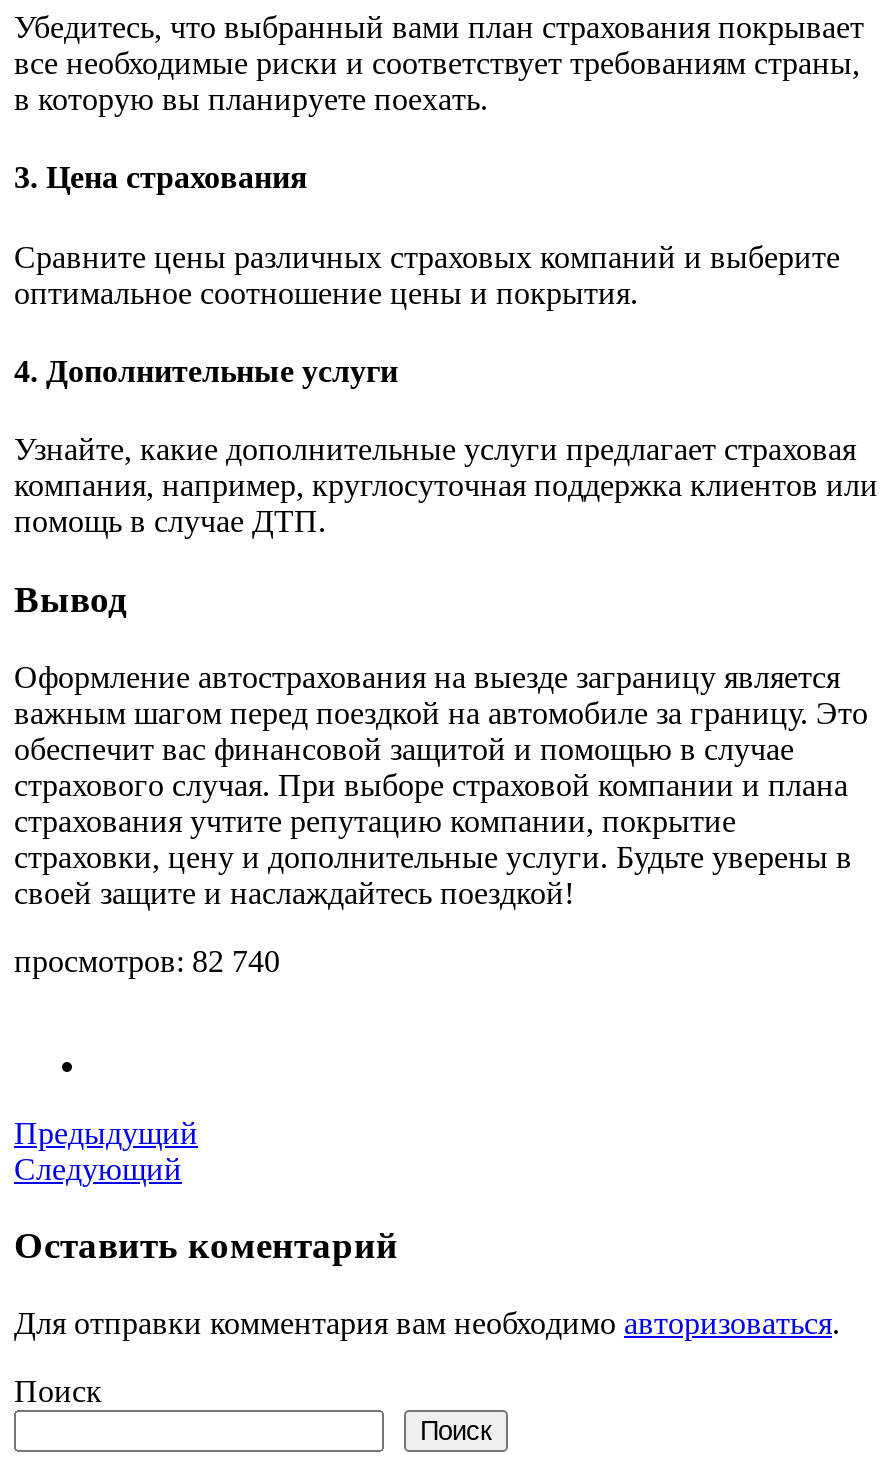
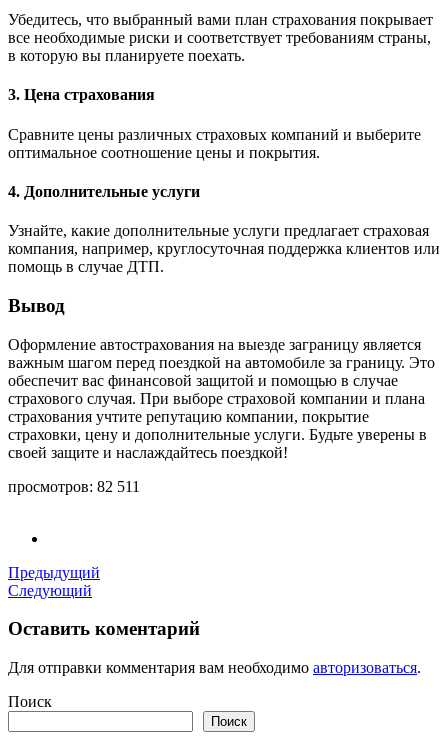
- просмотров: 82 740
+ просмотров: 82 511
